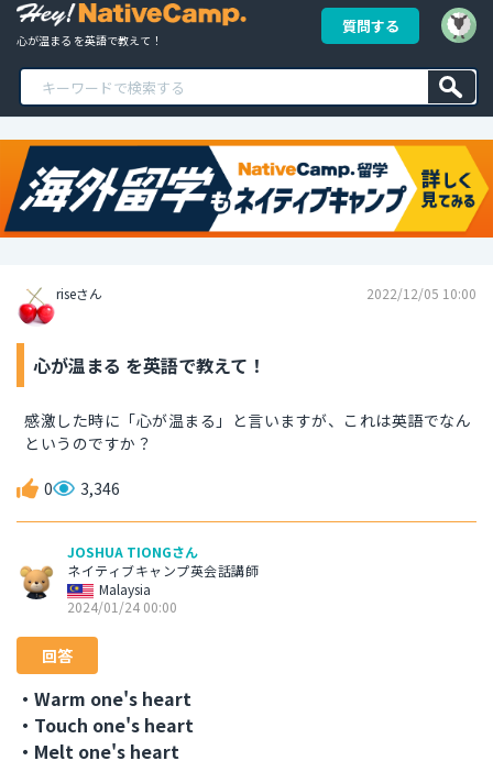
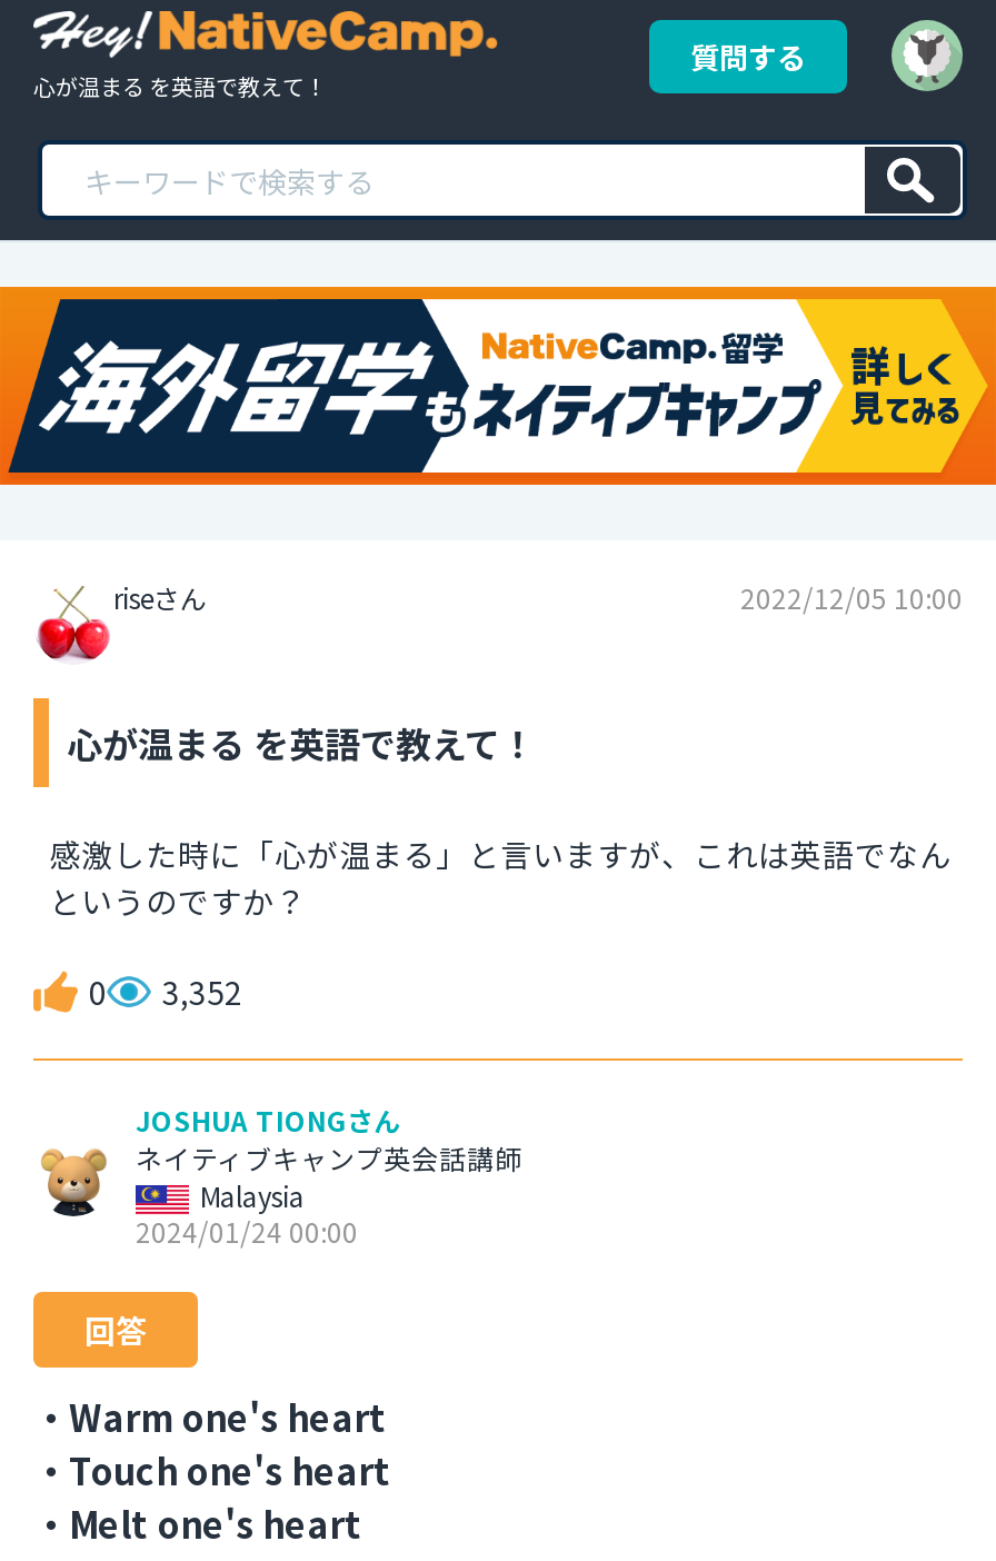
- 0 3,346
+ 0 3,352
